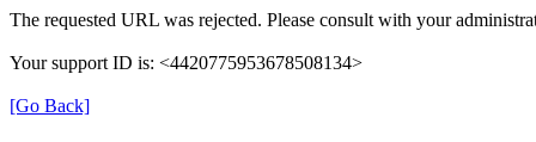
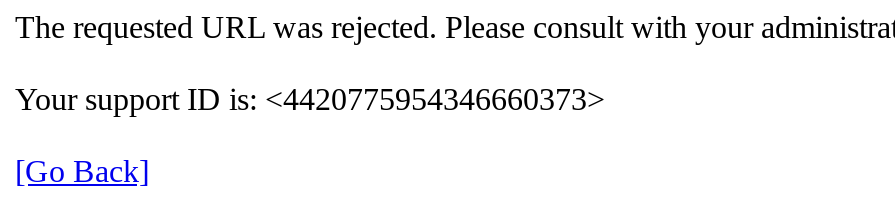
- Your support ID is: <4420775953678508134>
+ Your support ID is: <4420775954346660373>
